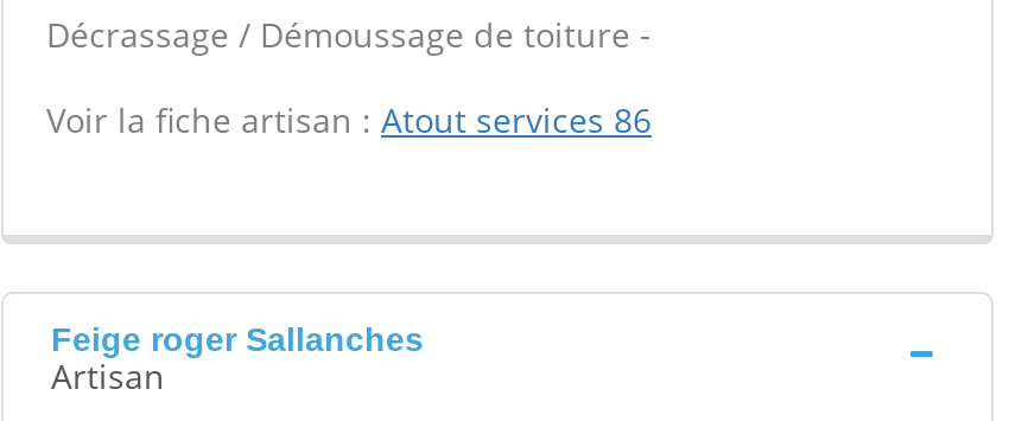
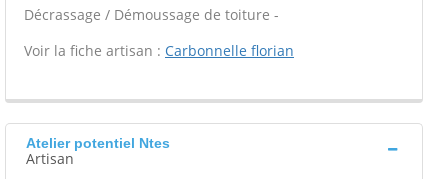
- Voir la fiche artisan : Atout services 86
+ Voir la fiche artisan : Carbonnelle florian

- Feige roger Sallanches
+ Atelier potentiel Ntes
